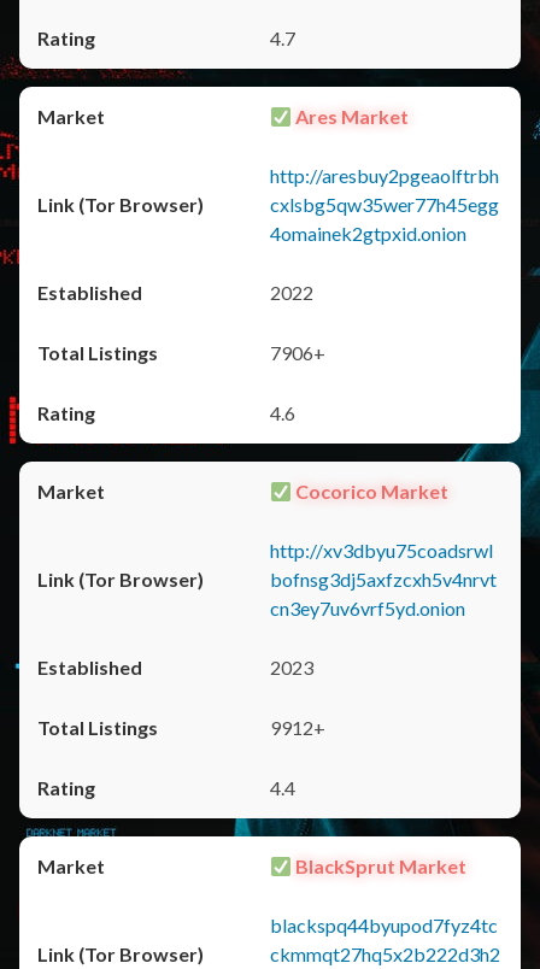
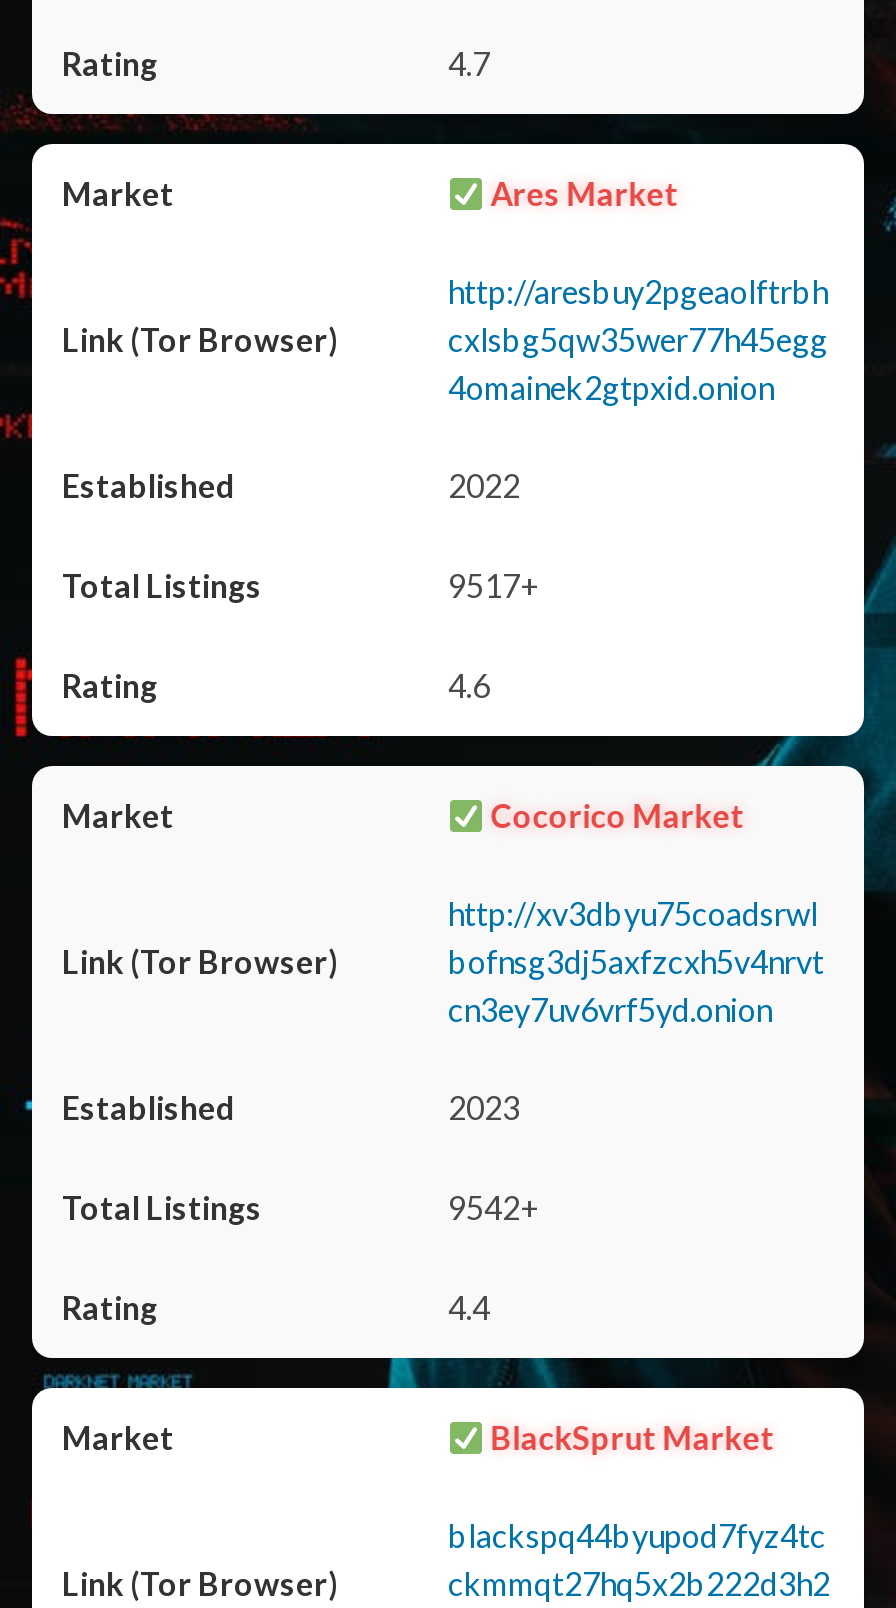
- 7906+
+ 9517+

- 9912+
+ 9542+
